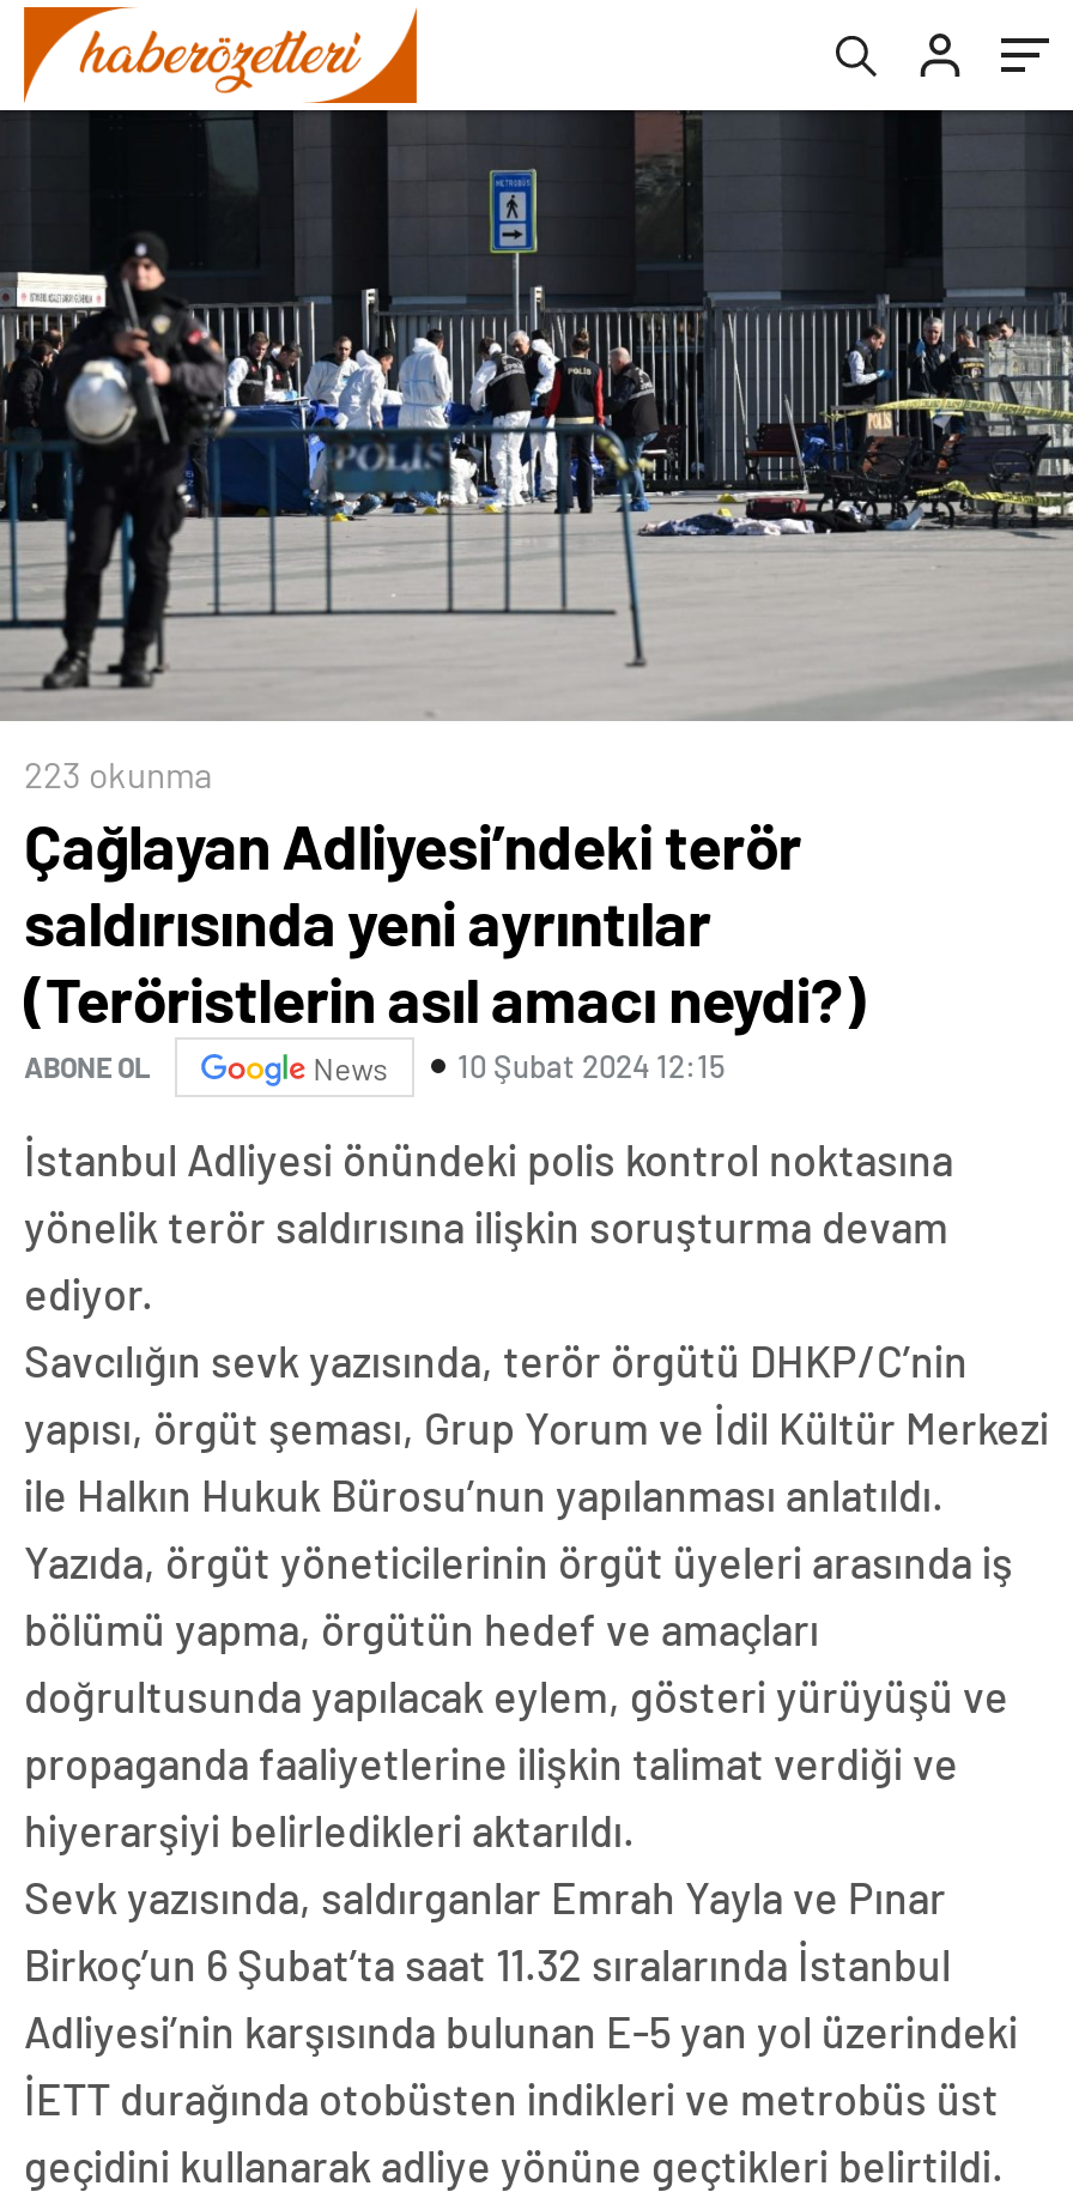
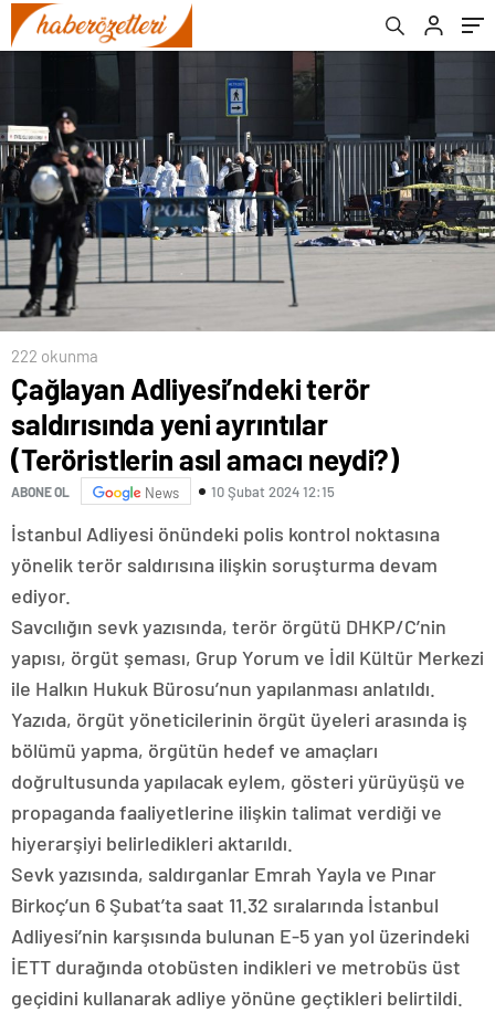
- 223 okunma
+ 222 okunma
